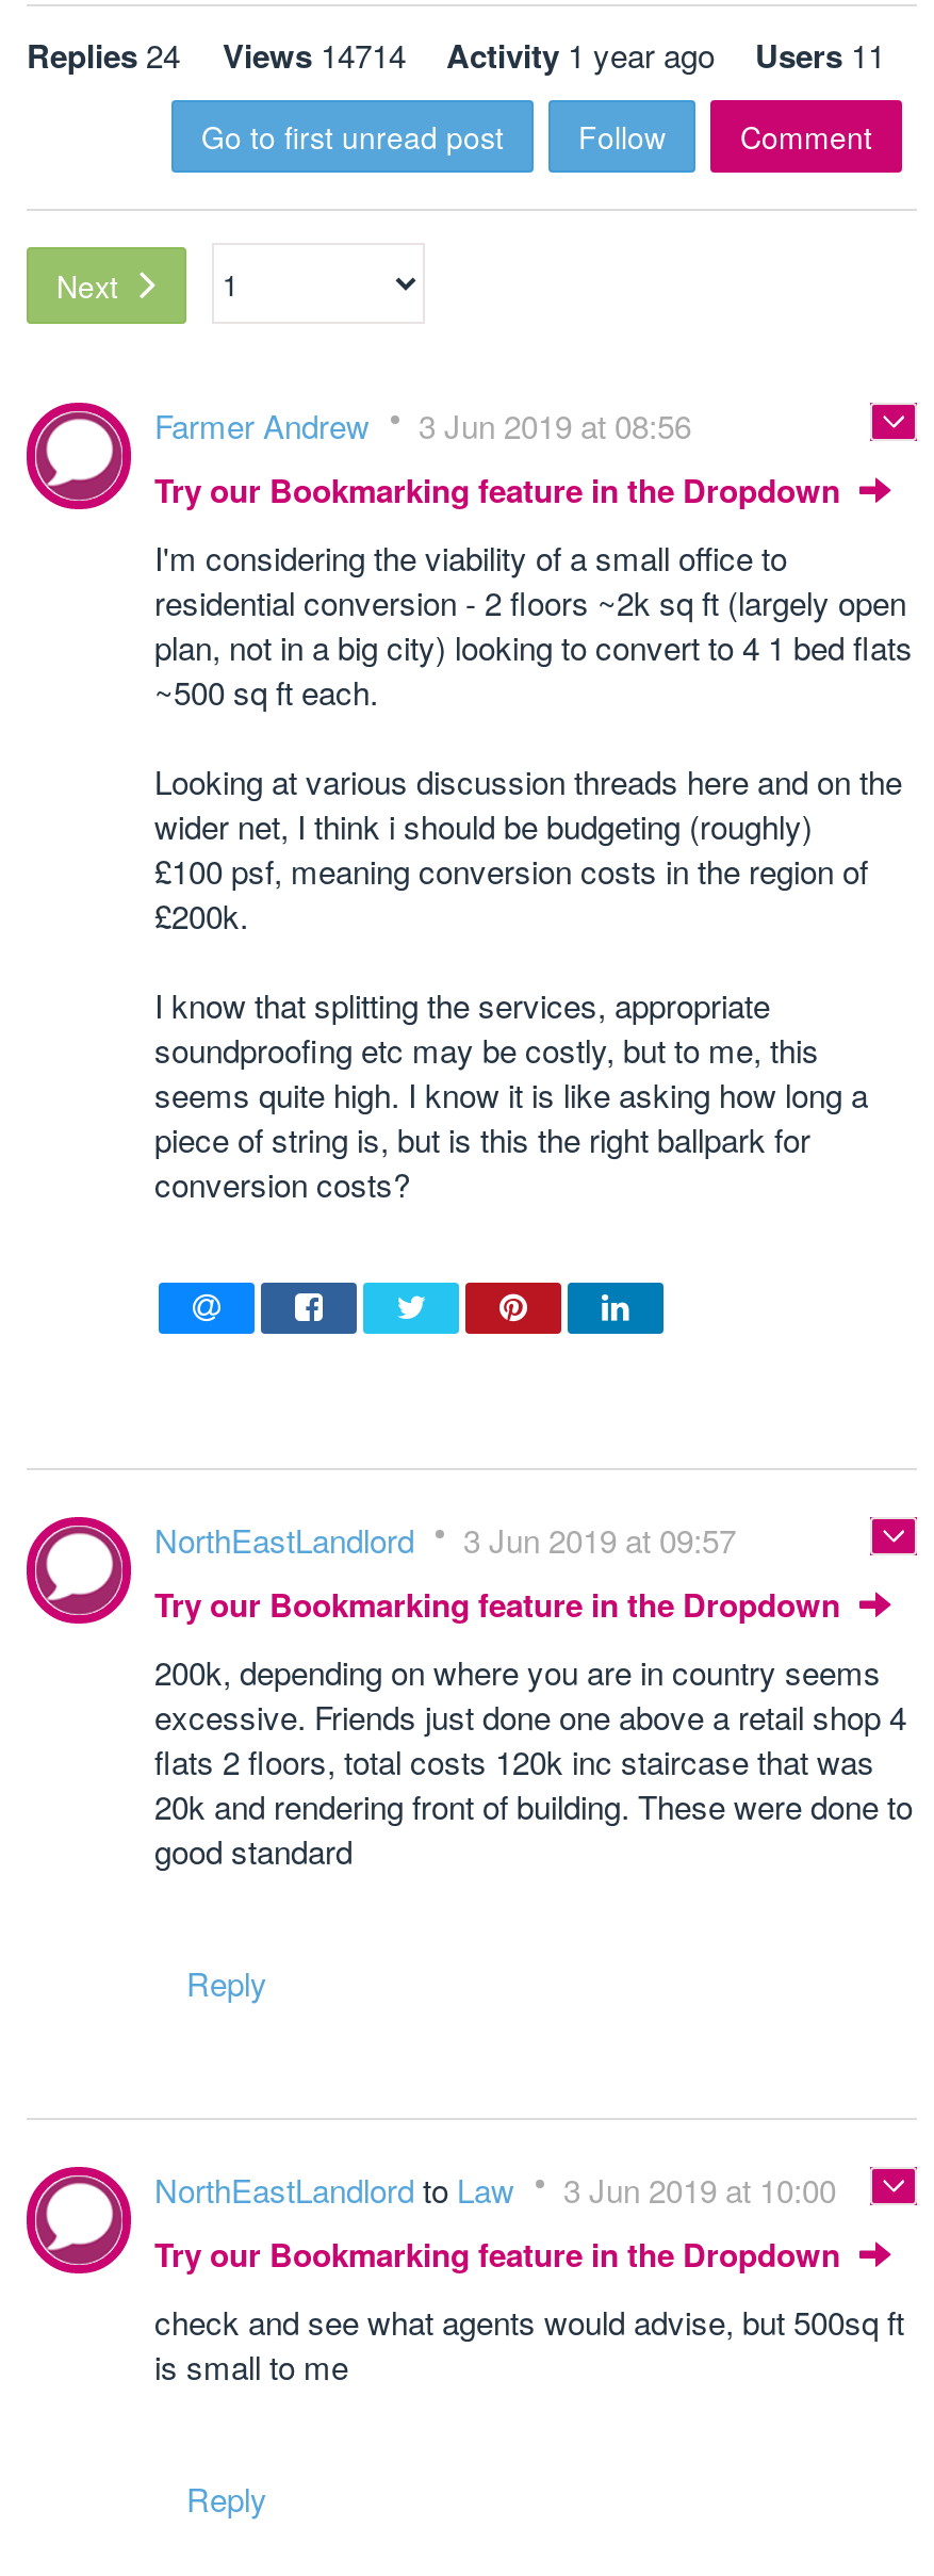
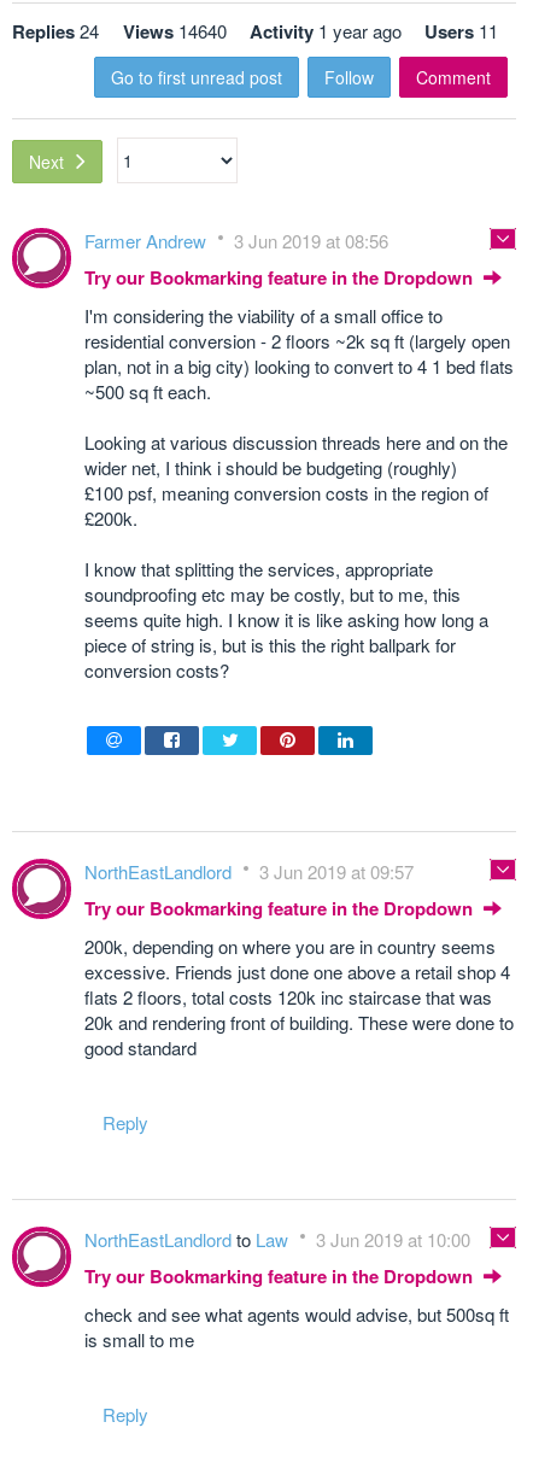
- Replies 24 Views 14714 Activity 1 year ago Users 11
+ Replies 24 Views 14640 Activity 1 year ago Users 11
